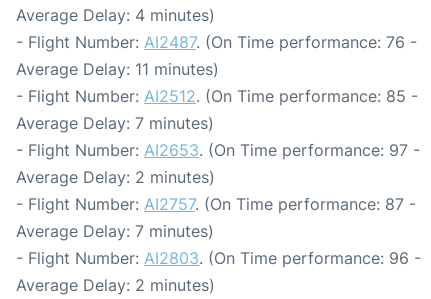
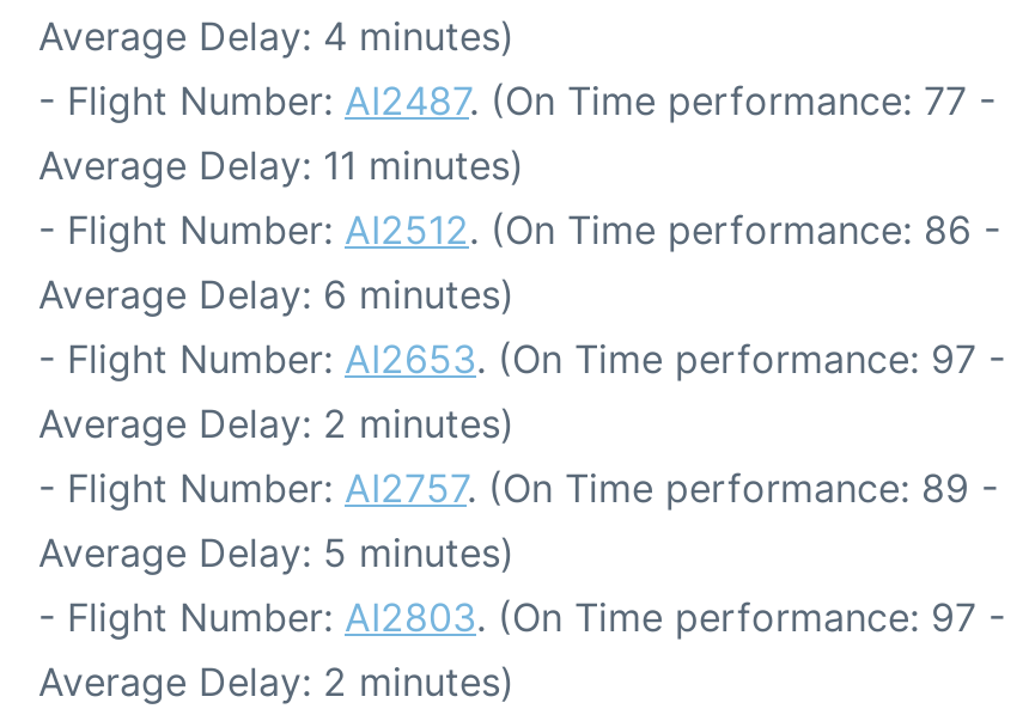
- - Flight Number: AI2487. (On Time performance: 76 -
+ - Flight Number: AI2487. (On Time performance: 77 -

- - Flight Number: AI2512. (On Time performance: 85 -
+ - Flight Number: AI2512. (On Time performance: 86 -

- Average Delay: 7 minutes)
+ Average Delay: 6 minutes)

- - Flight Number: AI2757. (On Time performance: 87 -
+ - Flight Number: AI2757. (On Time performance: 89 -

- Average Delay: 7 minutes)
+ Average Delay: 5 minutes)

- - Flight Number: AI2803. (On Time performance: 96 -
+ - Flight Number: AI2803. (On Time performance: 97 -
